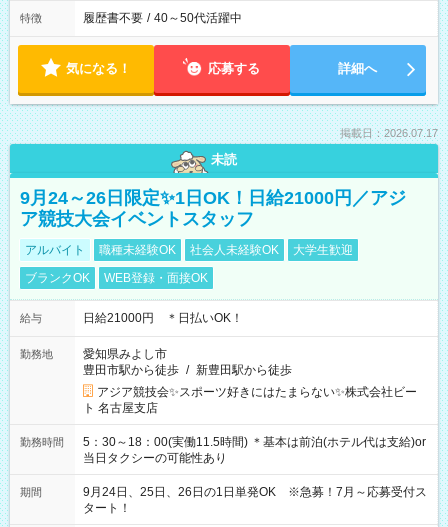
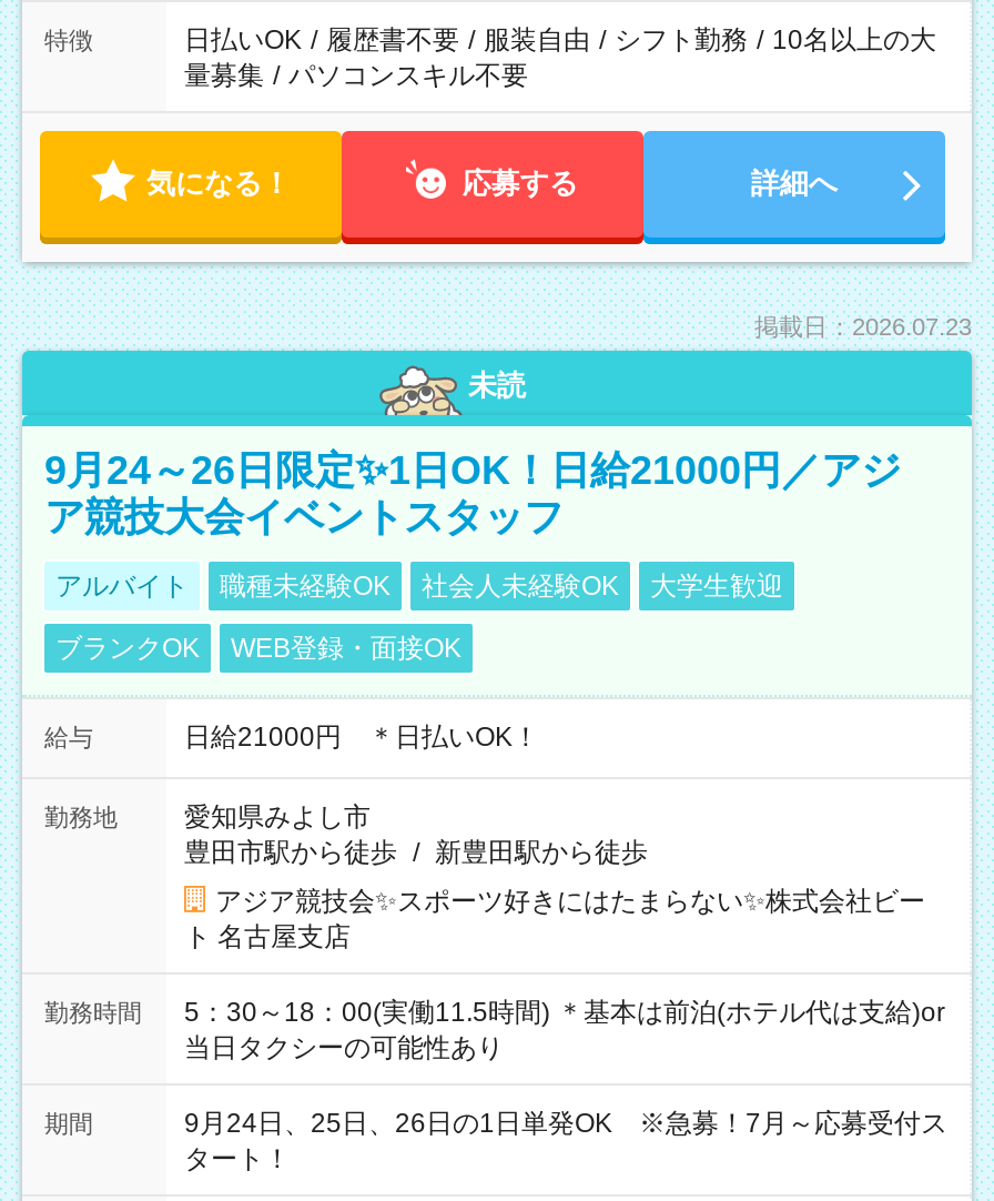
- 履歴書不要 / 40～50代活躍中
+ 日払いOK / 履歴書不要 / 服装自由 / シフト勤務 / 10名以上の大
+ 量募集 / パソコンスキル不要

- 掲載日：2026.07.17
+ 掲載日：2026.07.23
